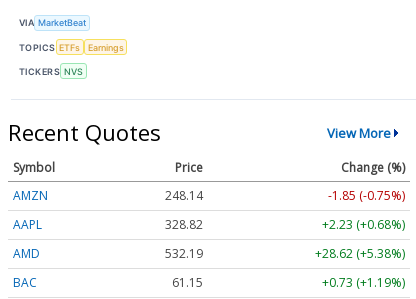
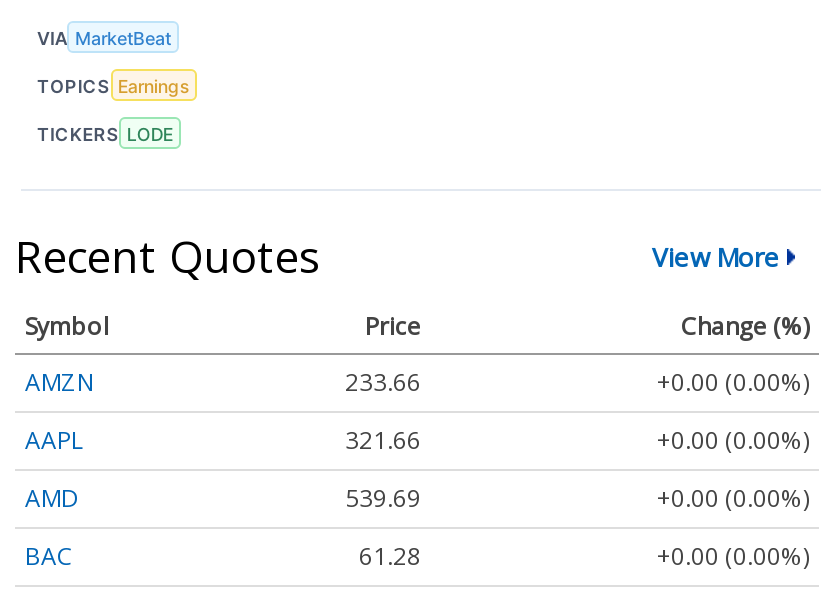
- TOPICS ETFs
- Earnings
+ TOPICS Earnings

- TICKERS NVS
+ TICKERS LODE

- 248.14
+ 233.66

- -1.85 (-0.75%)
+ +0.00 (0.00%)

- 328.82
+ 321.66

- +2.23 (+0.68%)
+ +0.00 (0.00%)

- 532.19
+ 539.69

- +28.62 (+5.38%)
+ +0.00 (0.00%)

- 61.15
+ 61.28

- +0.73 (+1.19%)
+ +0.00 (0.00%)
